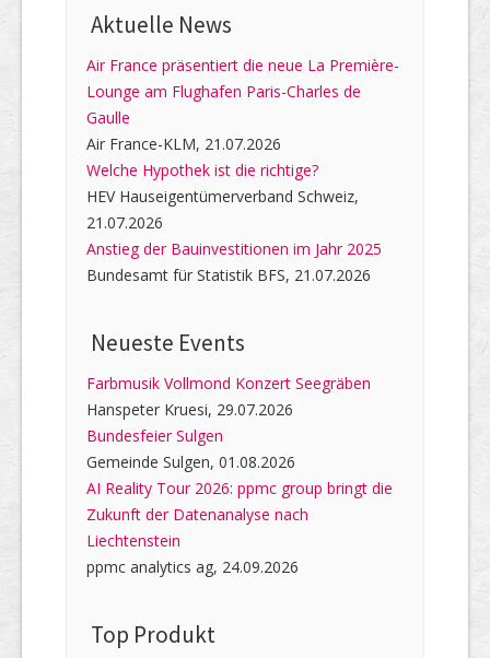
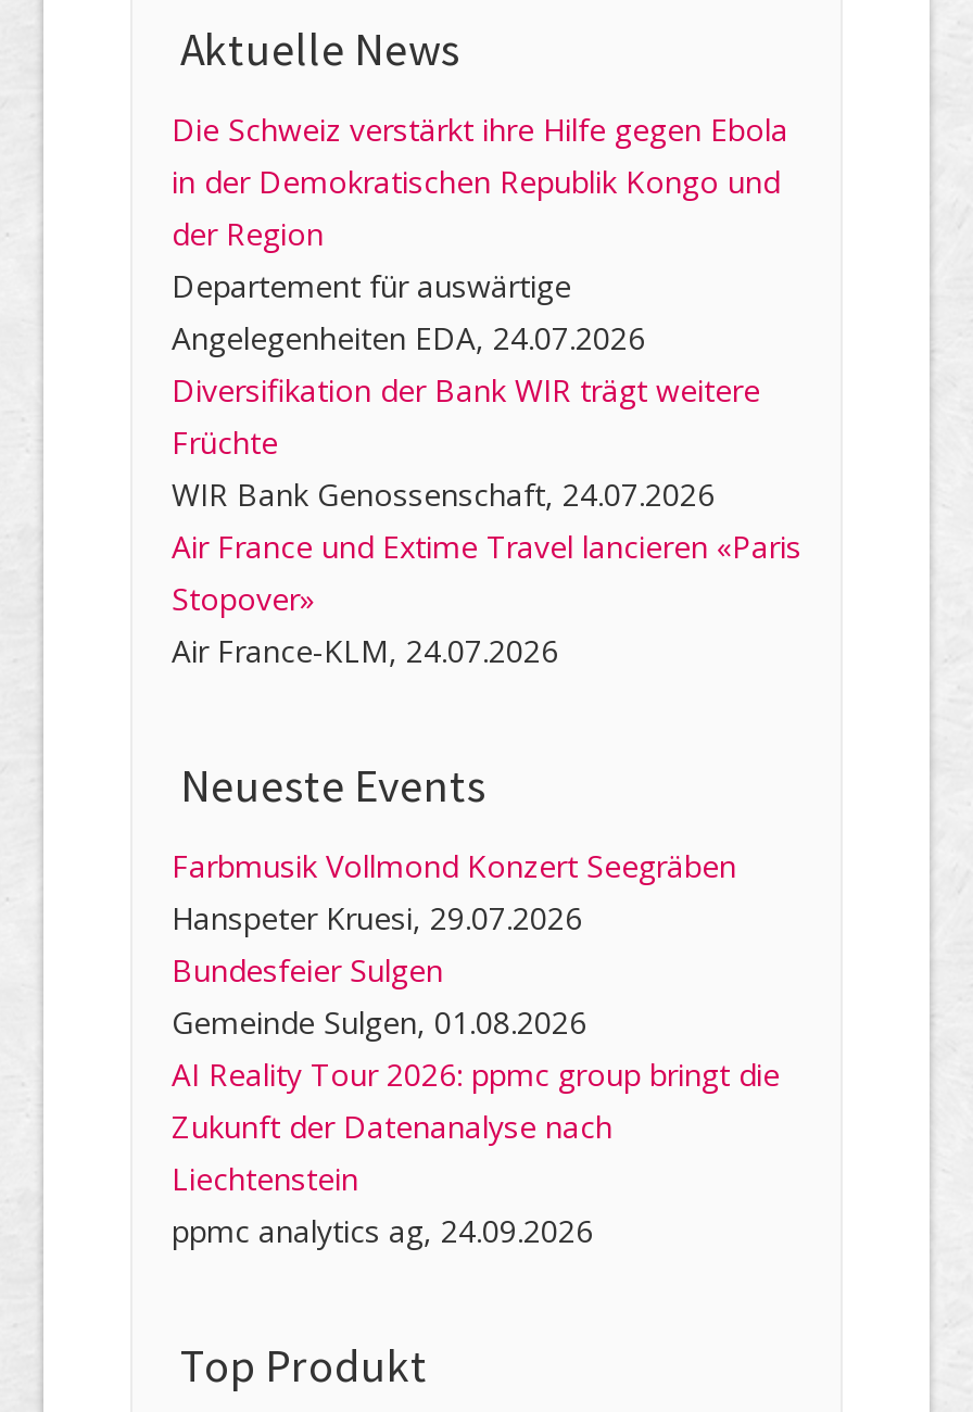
- Air France präsentiert die neue La Première-
- Lounge am Flughafen Paris-Charles de
- Gaulle
- Air France-KLM, 21.07.2026
- Welche Hypothek ist die richtige?
- HEV Hauseigentümerverband Schweiz,
- 21.07.2026
- Anstieg der Bauinvestitionen im Jahr 2025
- Bundesamt für Statistik BFS, 21.07.2026
+ Die Schweiz verstärkt ihre Hilfe gegen Ebola
+ in der Demokratischen Republik Kongo und
+ der Region
+ Departement für auswärtige
+ Angelegenheiten EDA, 24.07.2026
+ Diversifikation der Bank WIR trägt weitere
+ Früchte
+ WIR Bank Genossenschaft, 24.07.2026
+ Air France und Extime Travel lancieren «Paris
+ Stopover»
+ Air France-KLM, 24.07.2026
